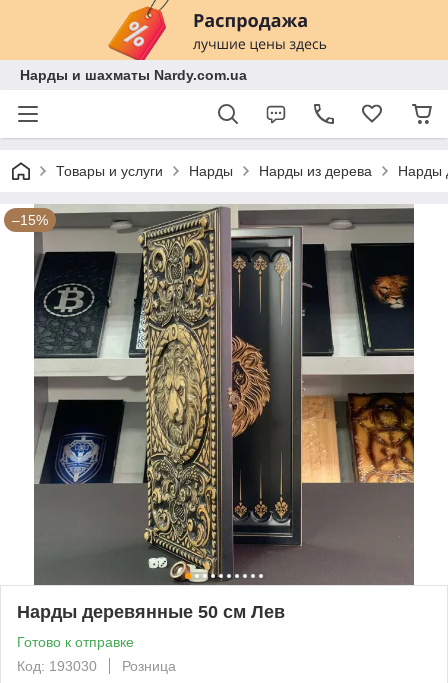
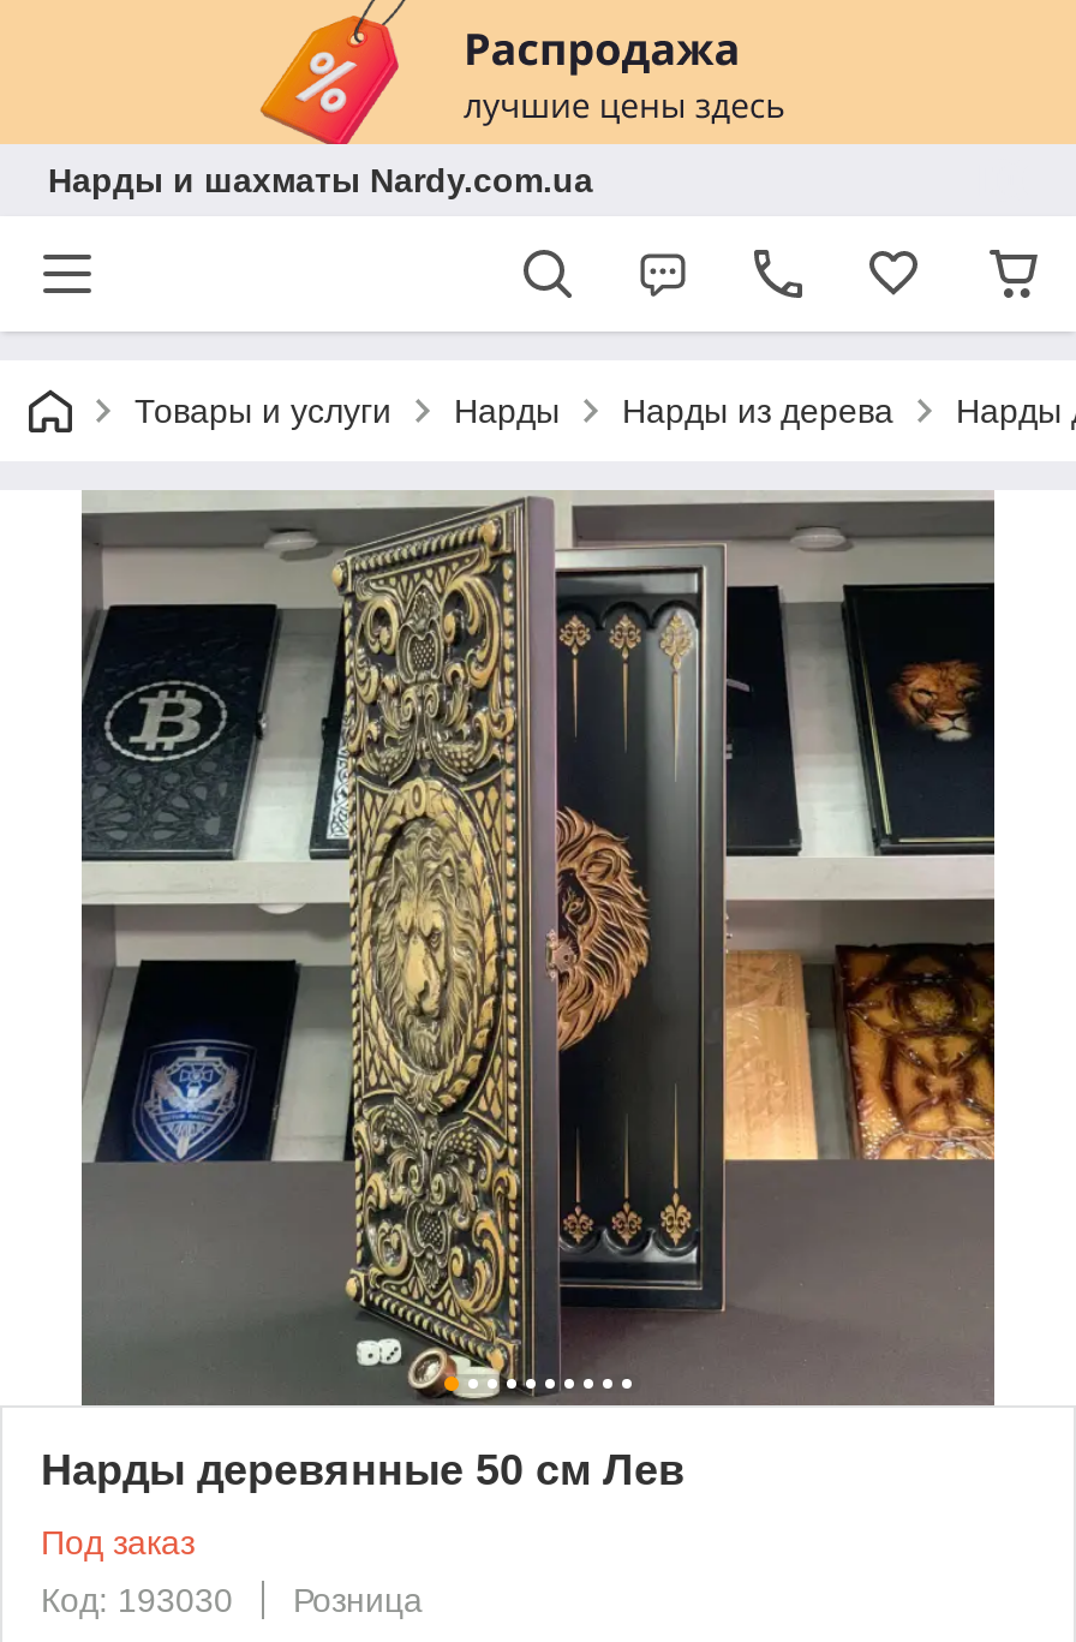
- –15%

- Готово к отправке
+ Под заказ
